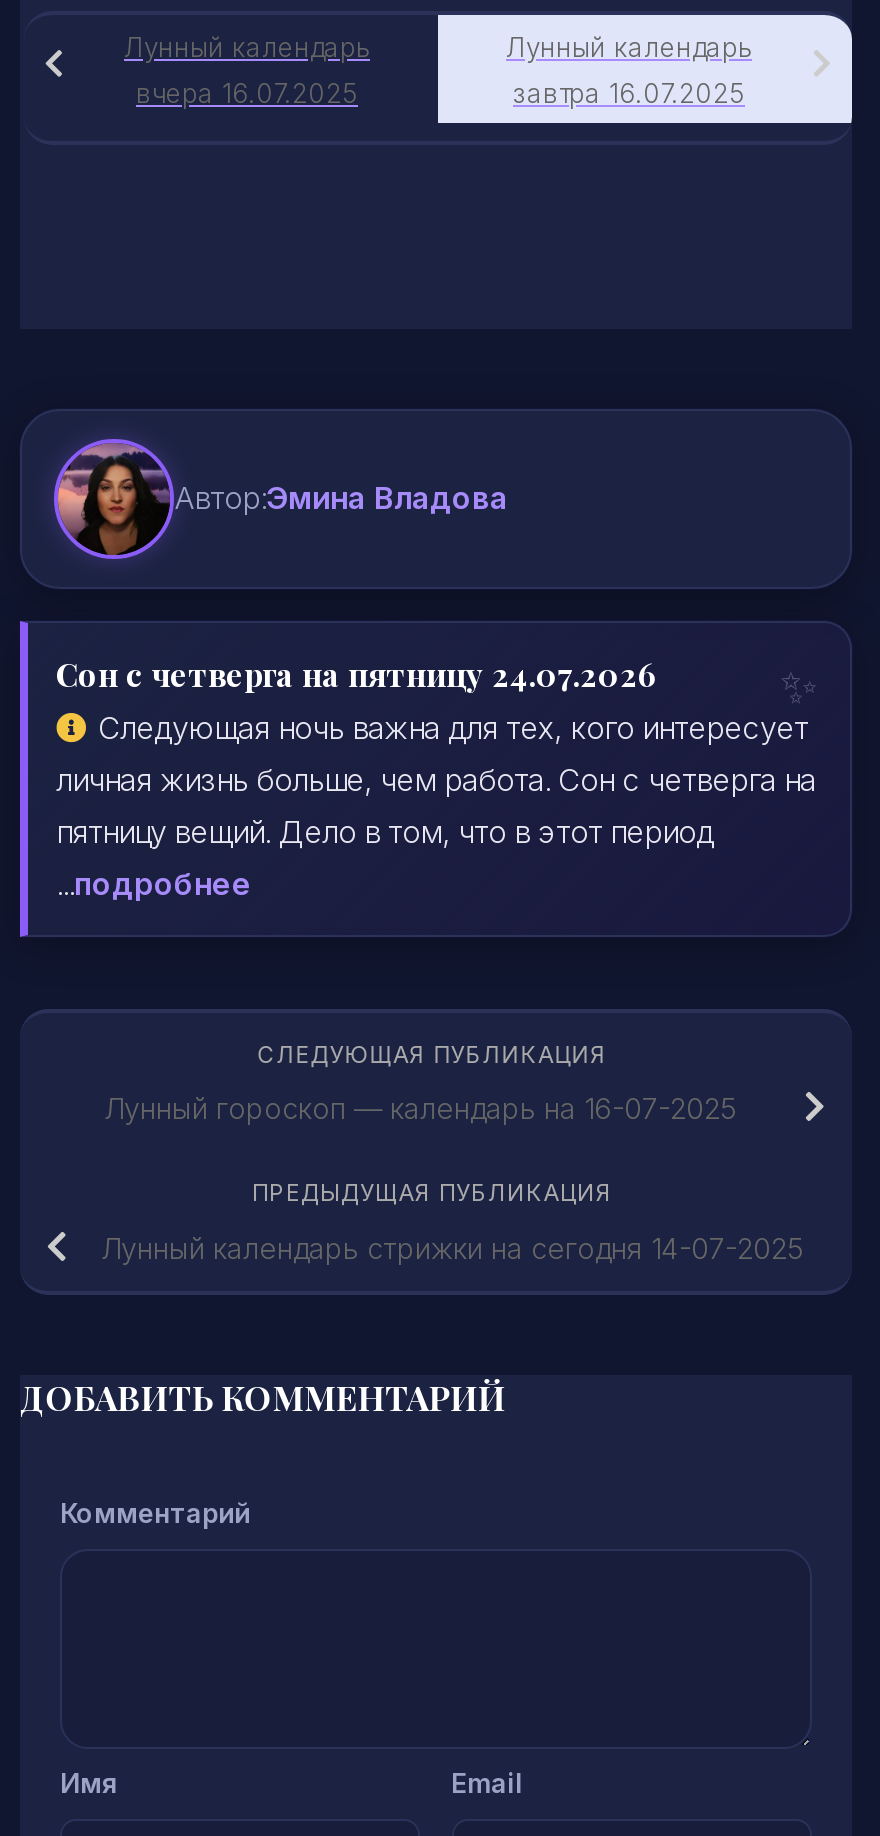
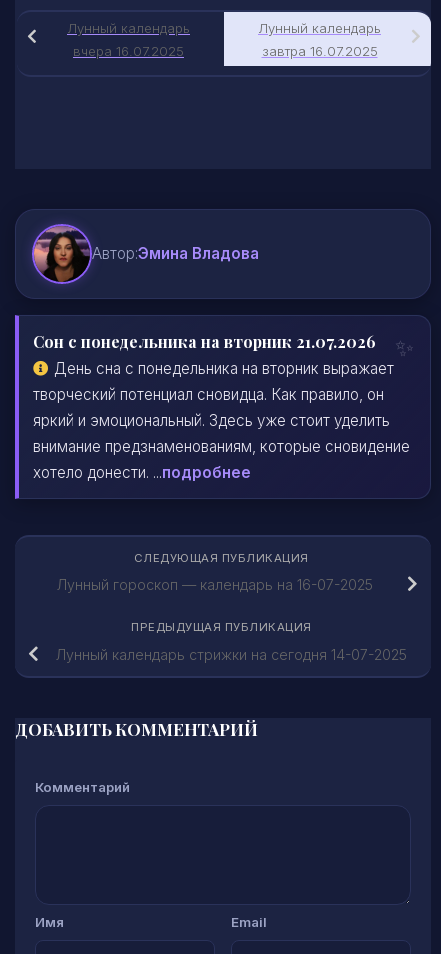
- Сон с четверга на пятницу 24.07.2026
- Следующая ночь важна для тех, кого интересует
- личная жизнь больше, чем работа. Сон с четверга на
- пятницу вещий. Дело в том, что в этот период
- ...подробнее
+ Сон с понедельника на вторник 21.07.2026
+ День сна с понедельника на вторник выражает
+ творческий потенциал сновидца. Как правило, он
+ яркий и эмоциональный. Здесь уже стоит уделить
+ внимание предзнаменованиям, которые сновидение
+ хотело донести. ...подробнее
